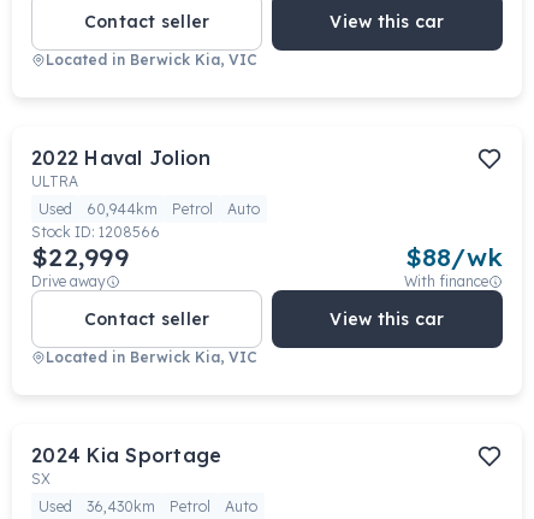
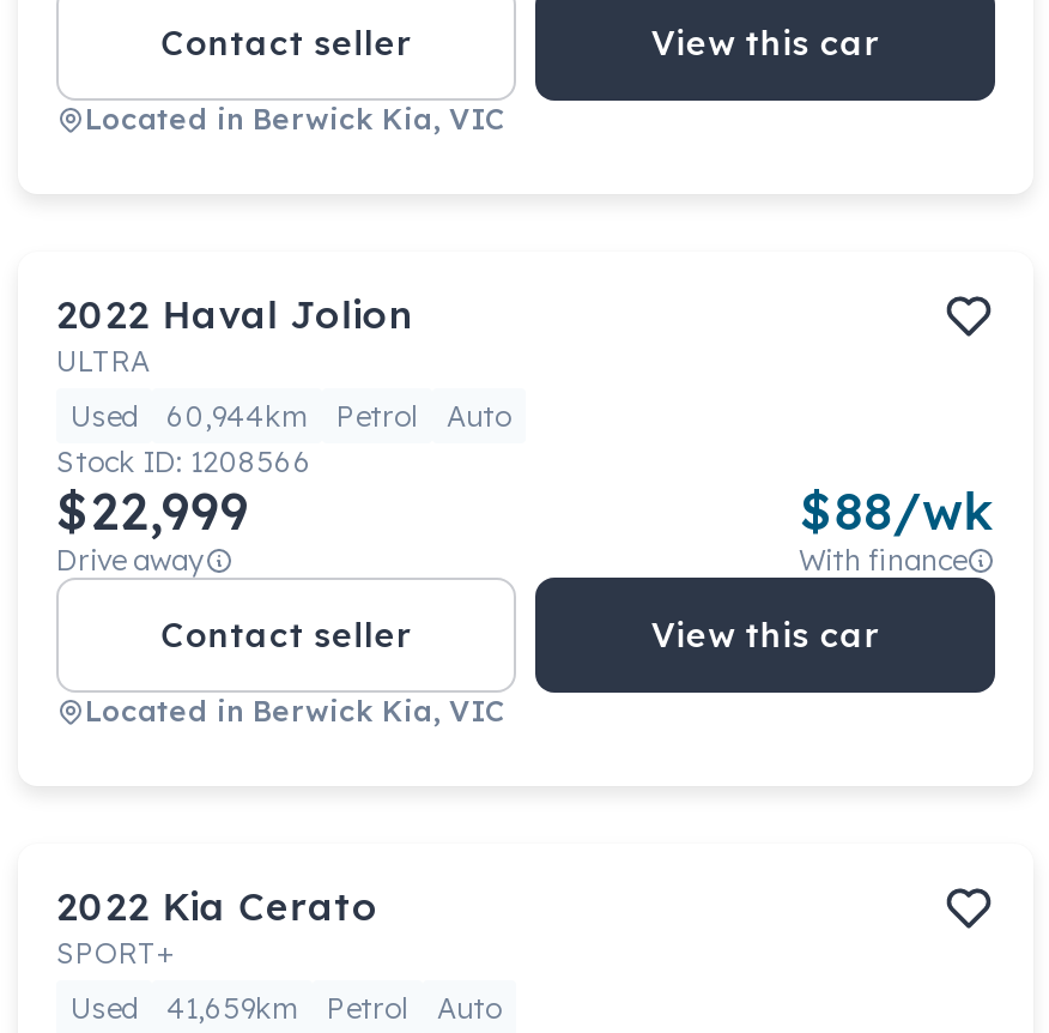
- 2024 Kia Sportage
- SX
+ 2022 Kia Cerato
+ SPORT+

- Used 36,430km Petrol Auto
+ Used 41,659km Petrol Auto
